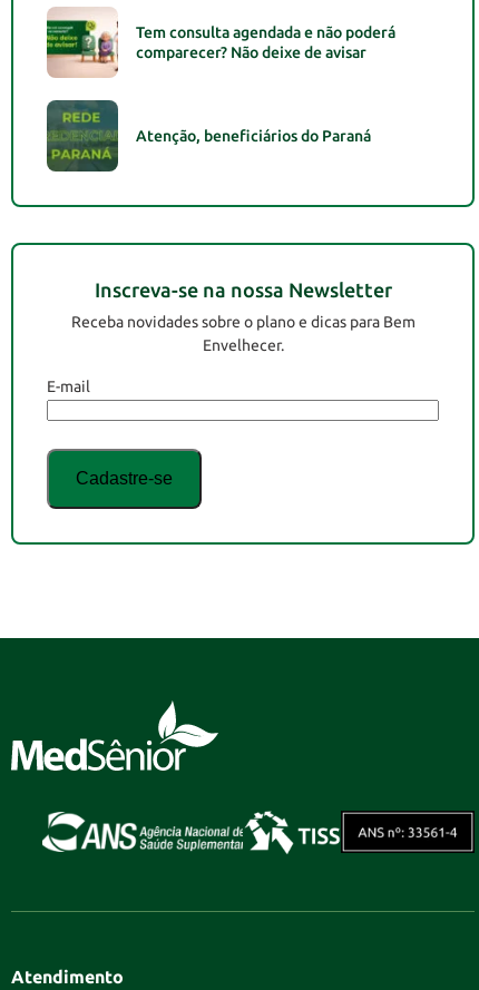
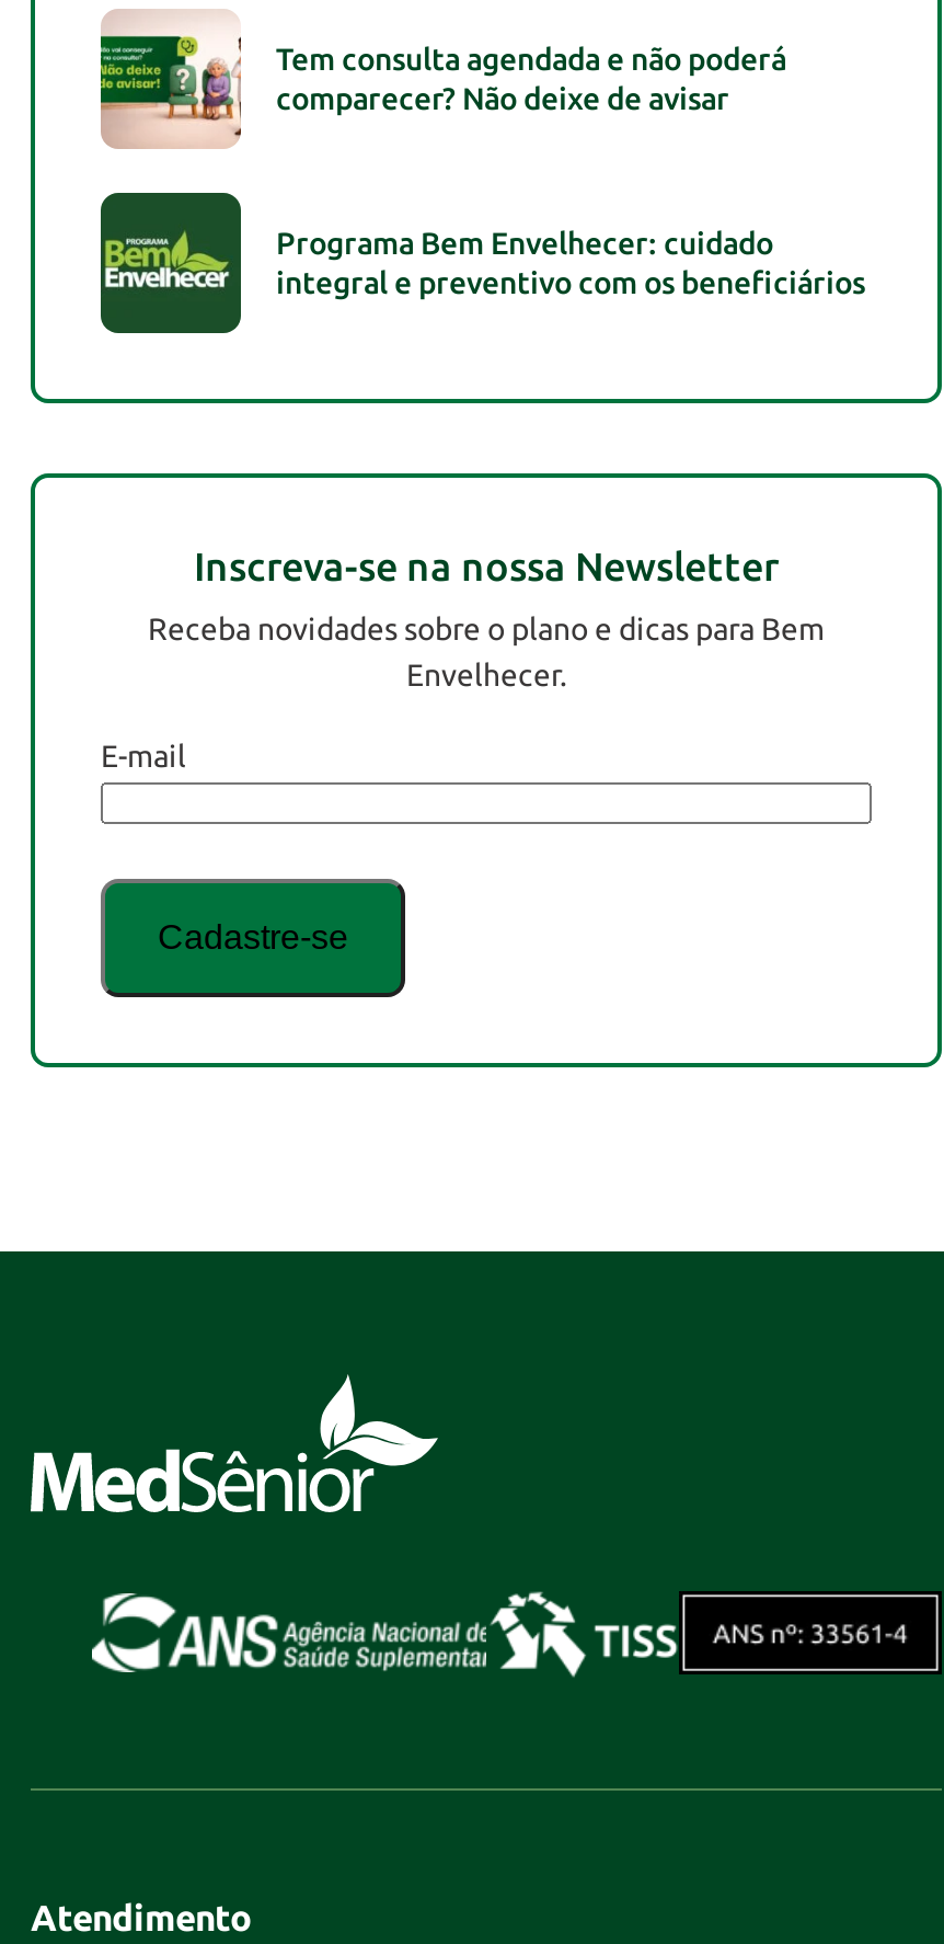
- [image]
- Atenção, beneficiários do Paraná
+ [image]
+ Programa Bem Envelhecer: cuidado
+ integral e preventivo com os beneficiários
